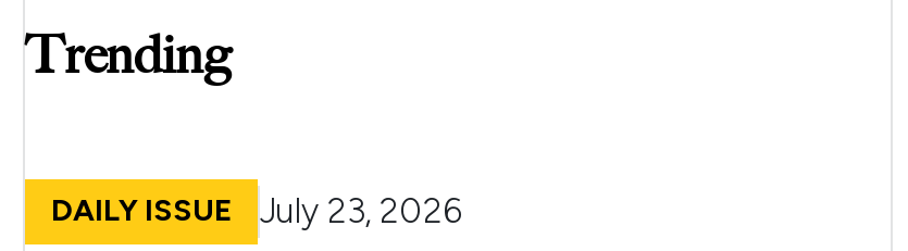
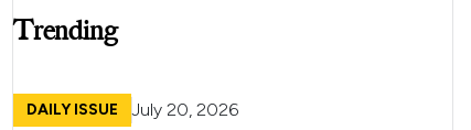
- DAILY ISSUE July 23, 2026
+ DAILY ISSUE July 20, 2026
